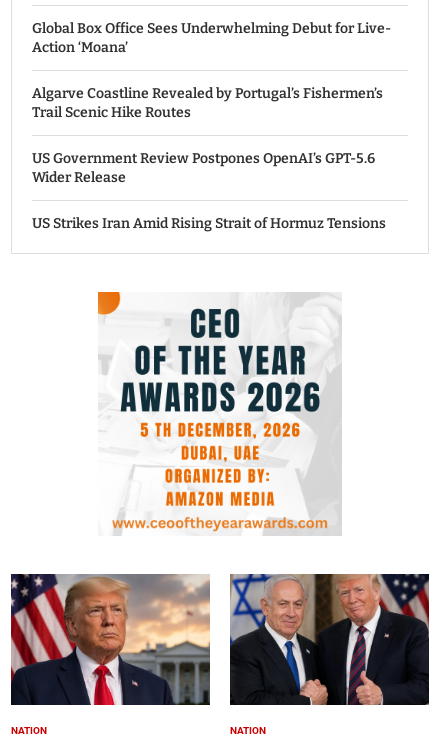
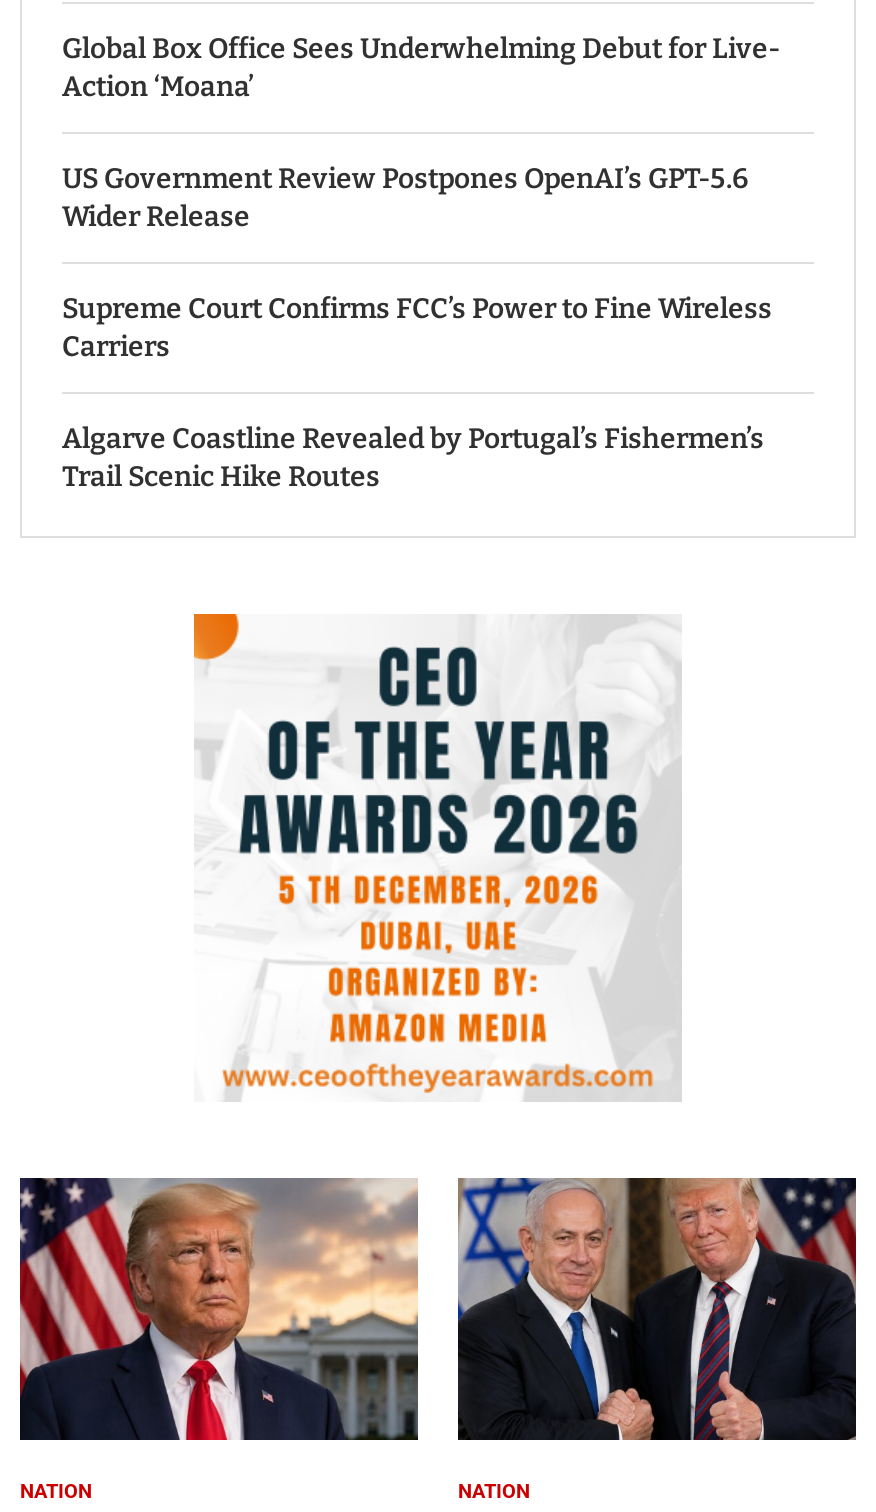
+ Supreme Court Confirms FCC’s Power to Fine Wireless
+ Carriers

moved down: Algarve Coastline Revealed by Portugal’s Fishermen’s | Trail Scenic Hike Routes

moved up: US Government Review Postpones OpenAI’s GPT-5.6 | Wider Release

- US Strikes Iran Amid Rising Strait of Hormuz Tensions
